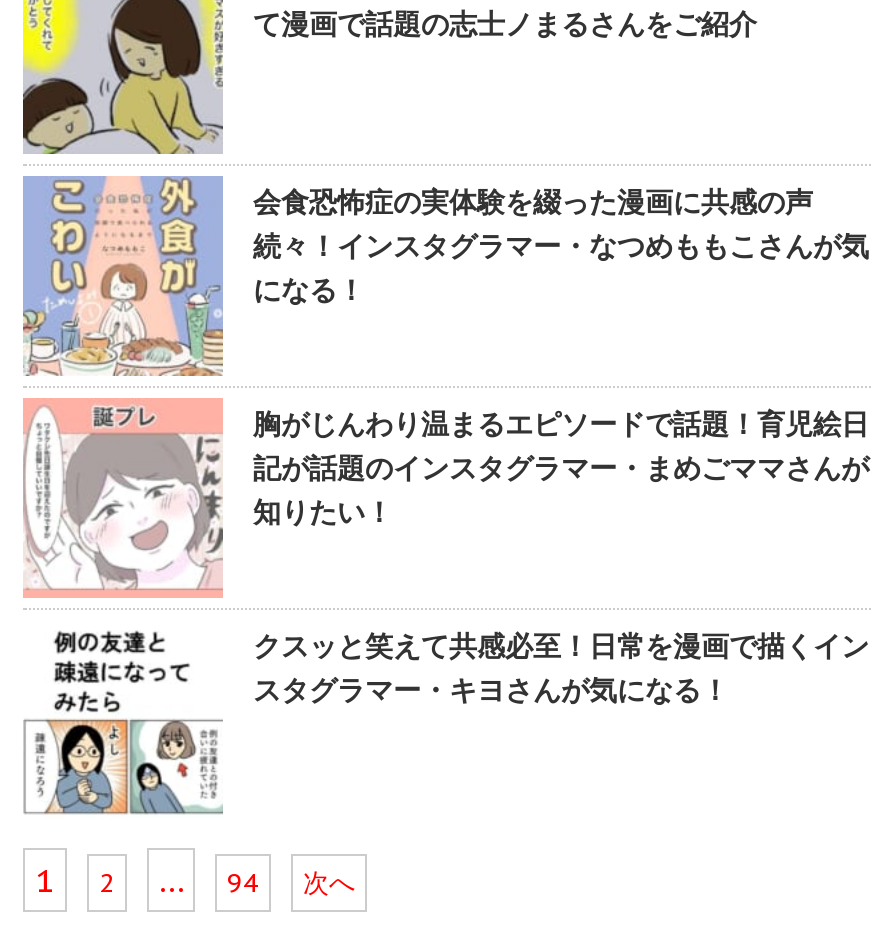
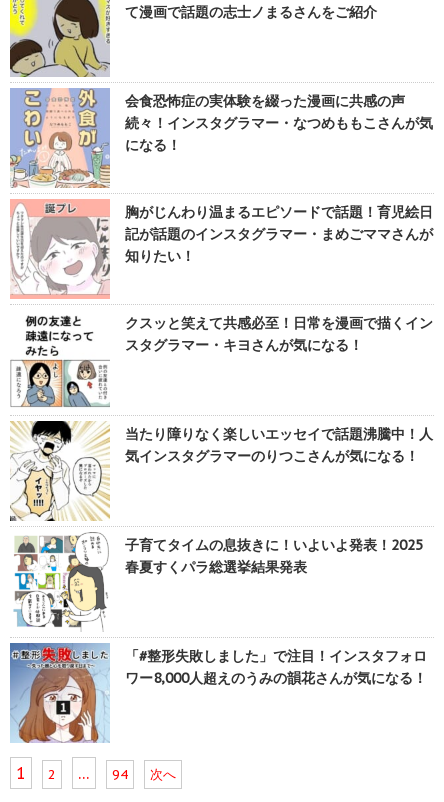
+ [image]
+ 当たり障りなく楽しいエッセイで話題沸騰中！人
+ 気インスタグラマーのりつこさんが気になる！

+ [image]
+ 「#整形失敗しました」で注目！インスタフォロ
+ ワー8,000人超えのうみの韻花さんが気になる！

+ [image]
+ 子育てタイムの息抜きに！いよいよ発表！2025
+ 春夏すくパラ総選挙結果発表
